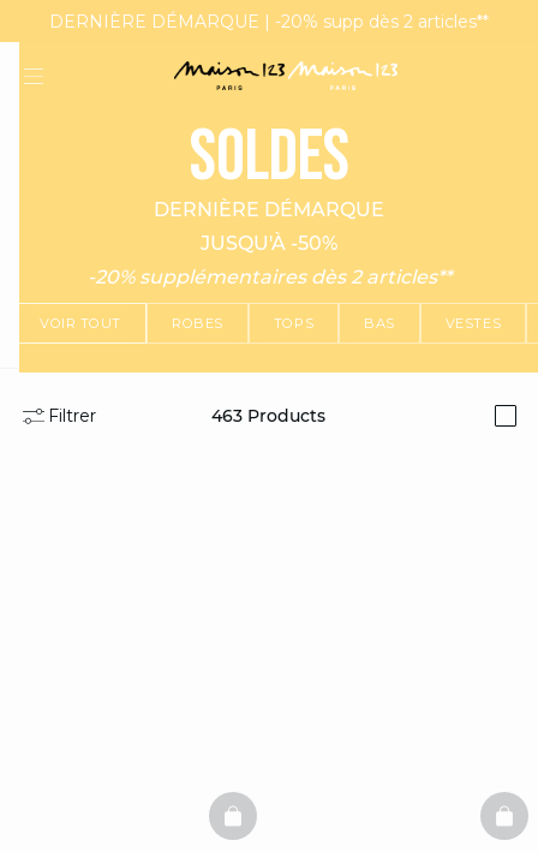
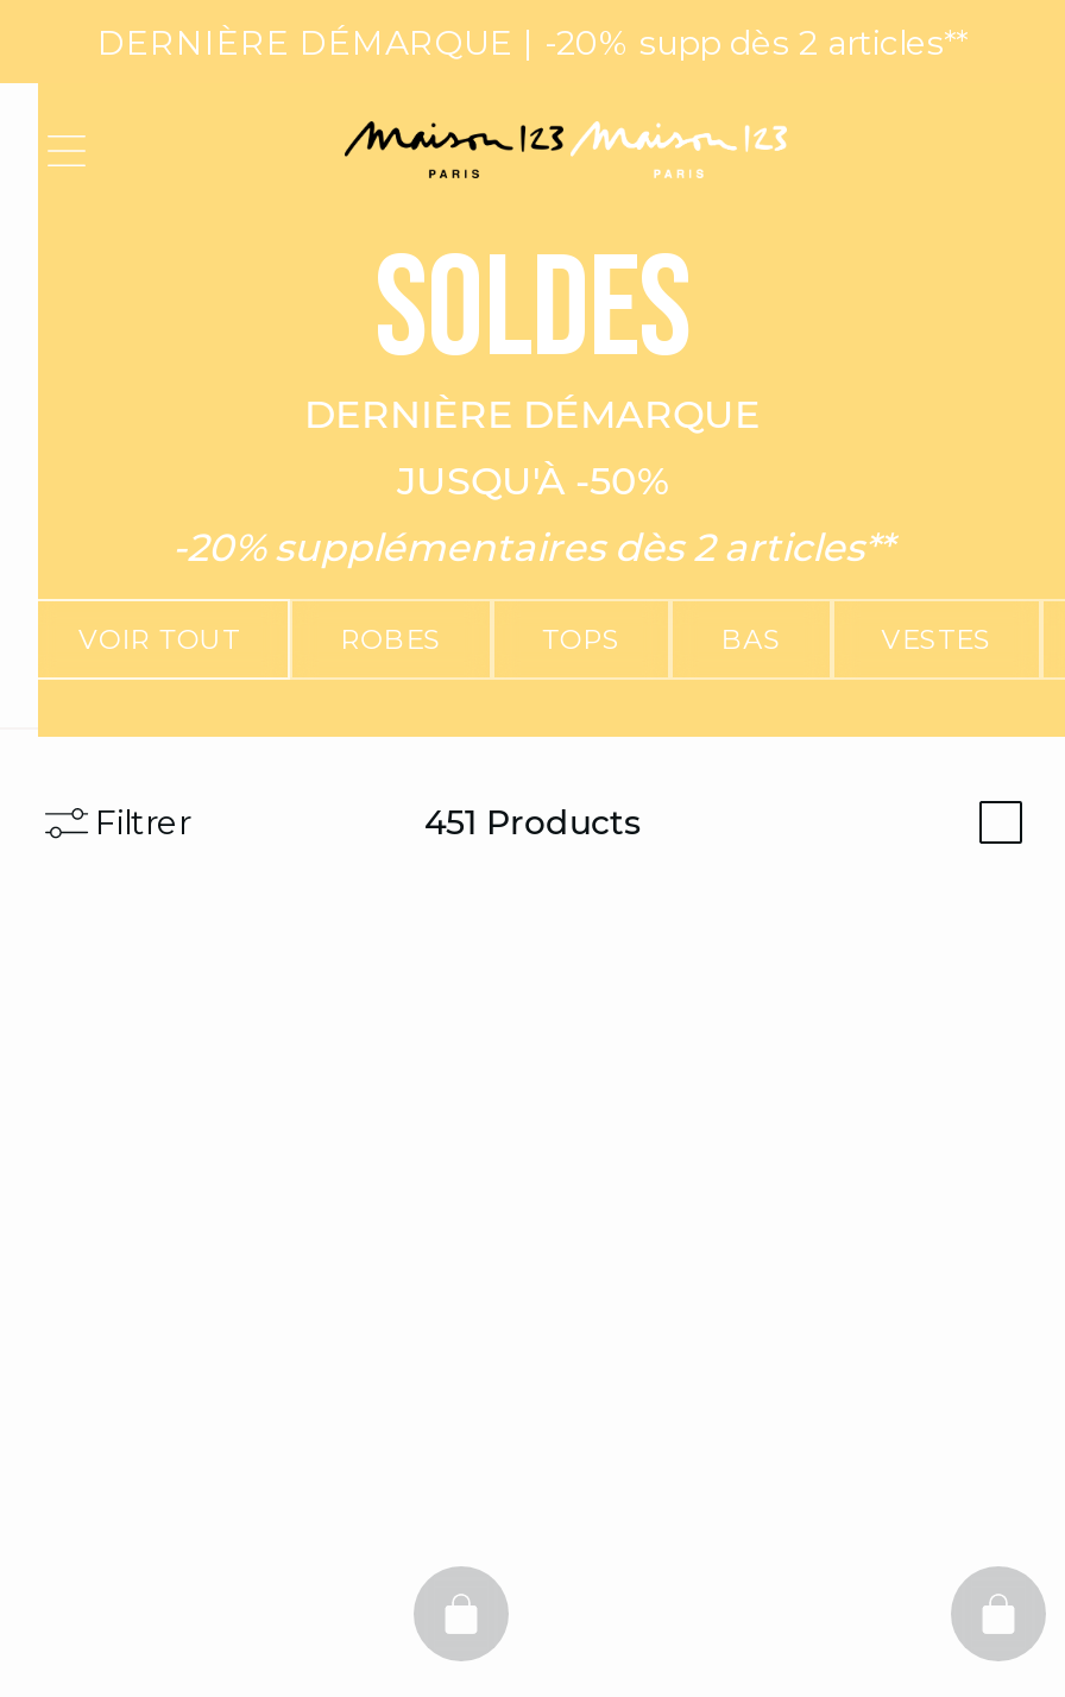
- 463 Products
+ 451 Products
